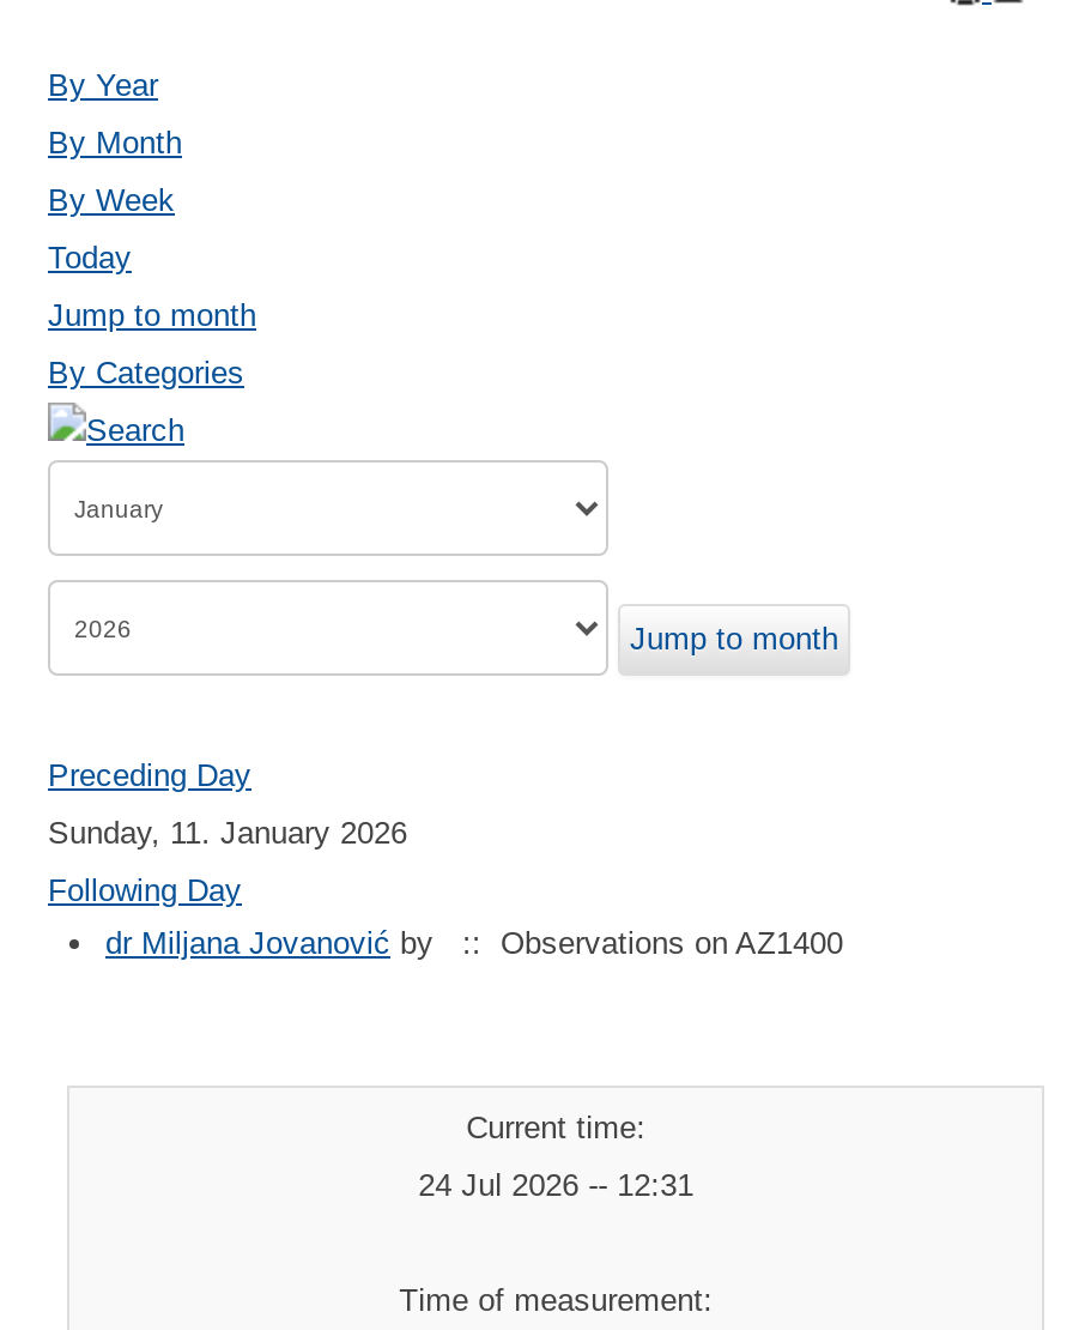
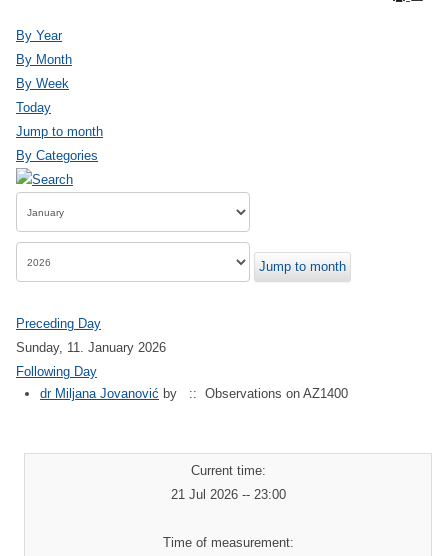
- 24 Jul 2026 -- 12:31
+ 21 Jul 2026 -- 23:00
